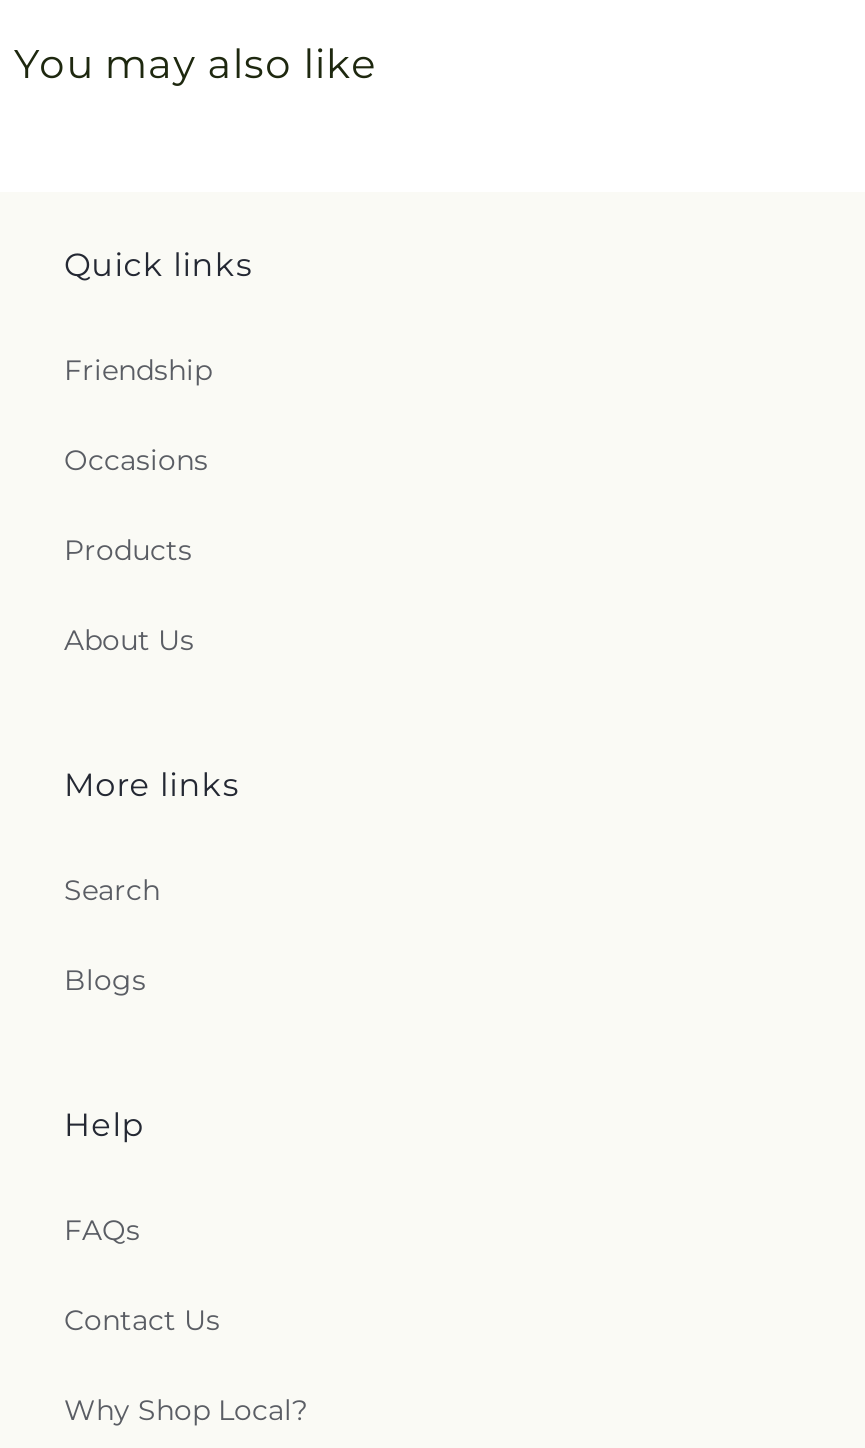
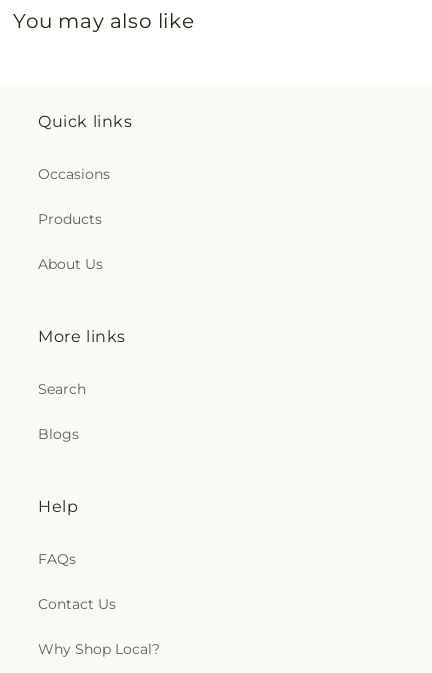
- Friendship
